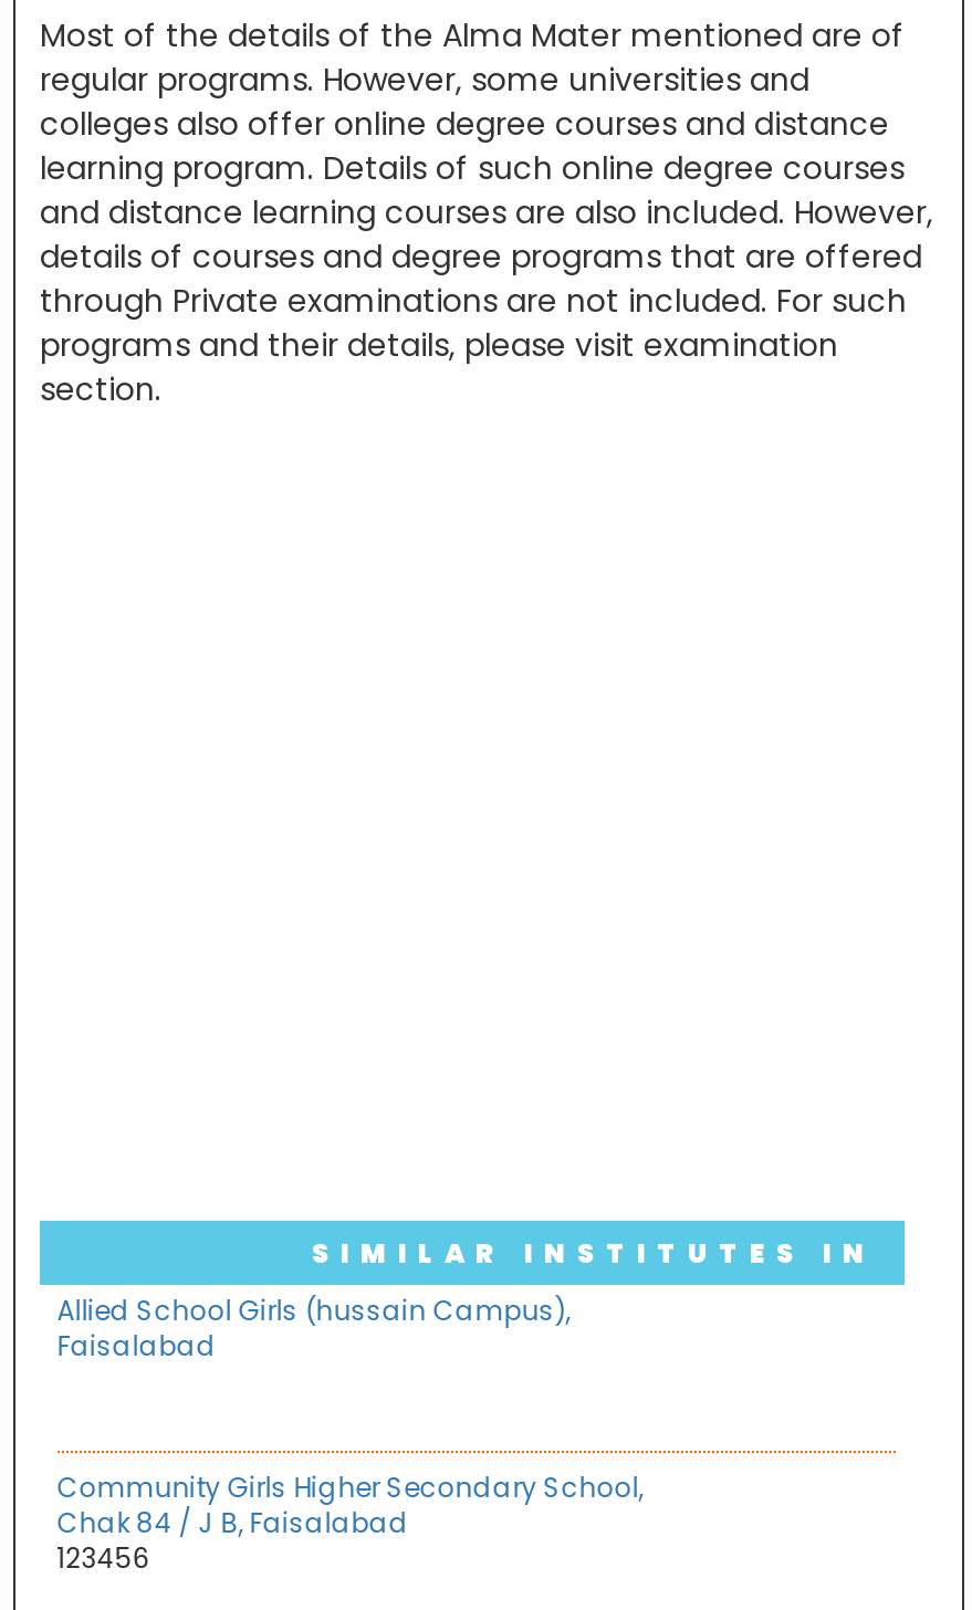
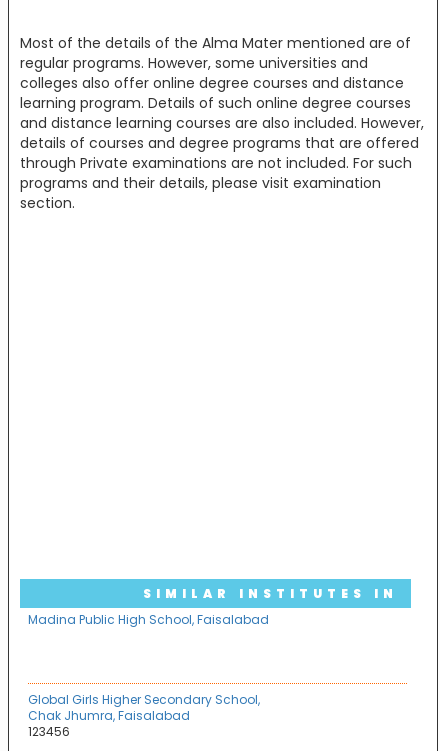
- Allied School Girls (hussain Campus),
- Faisalabad
+ Madina Public High School, Faisalabad

- Community Girls Higher Secondary School,
- Chak 84 / J B, Faisalabad
+ Global Girls Higher Secondary School,
+ Chak Jhumra, Faisalabad
